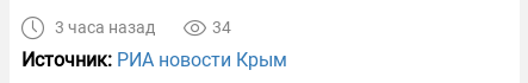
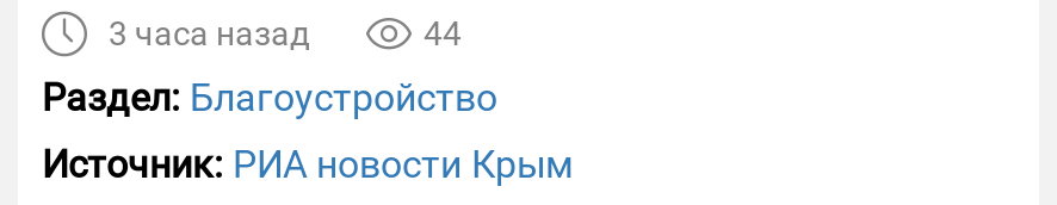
- 34
+ 44
+ Раздел: Благоустройство
